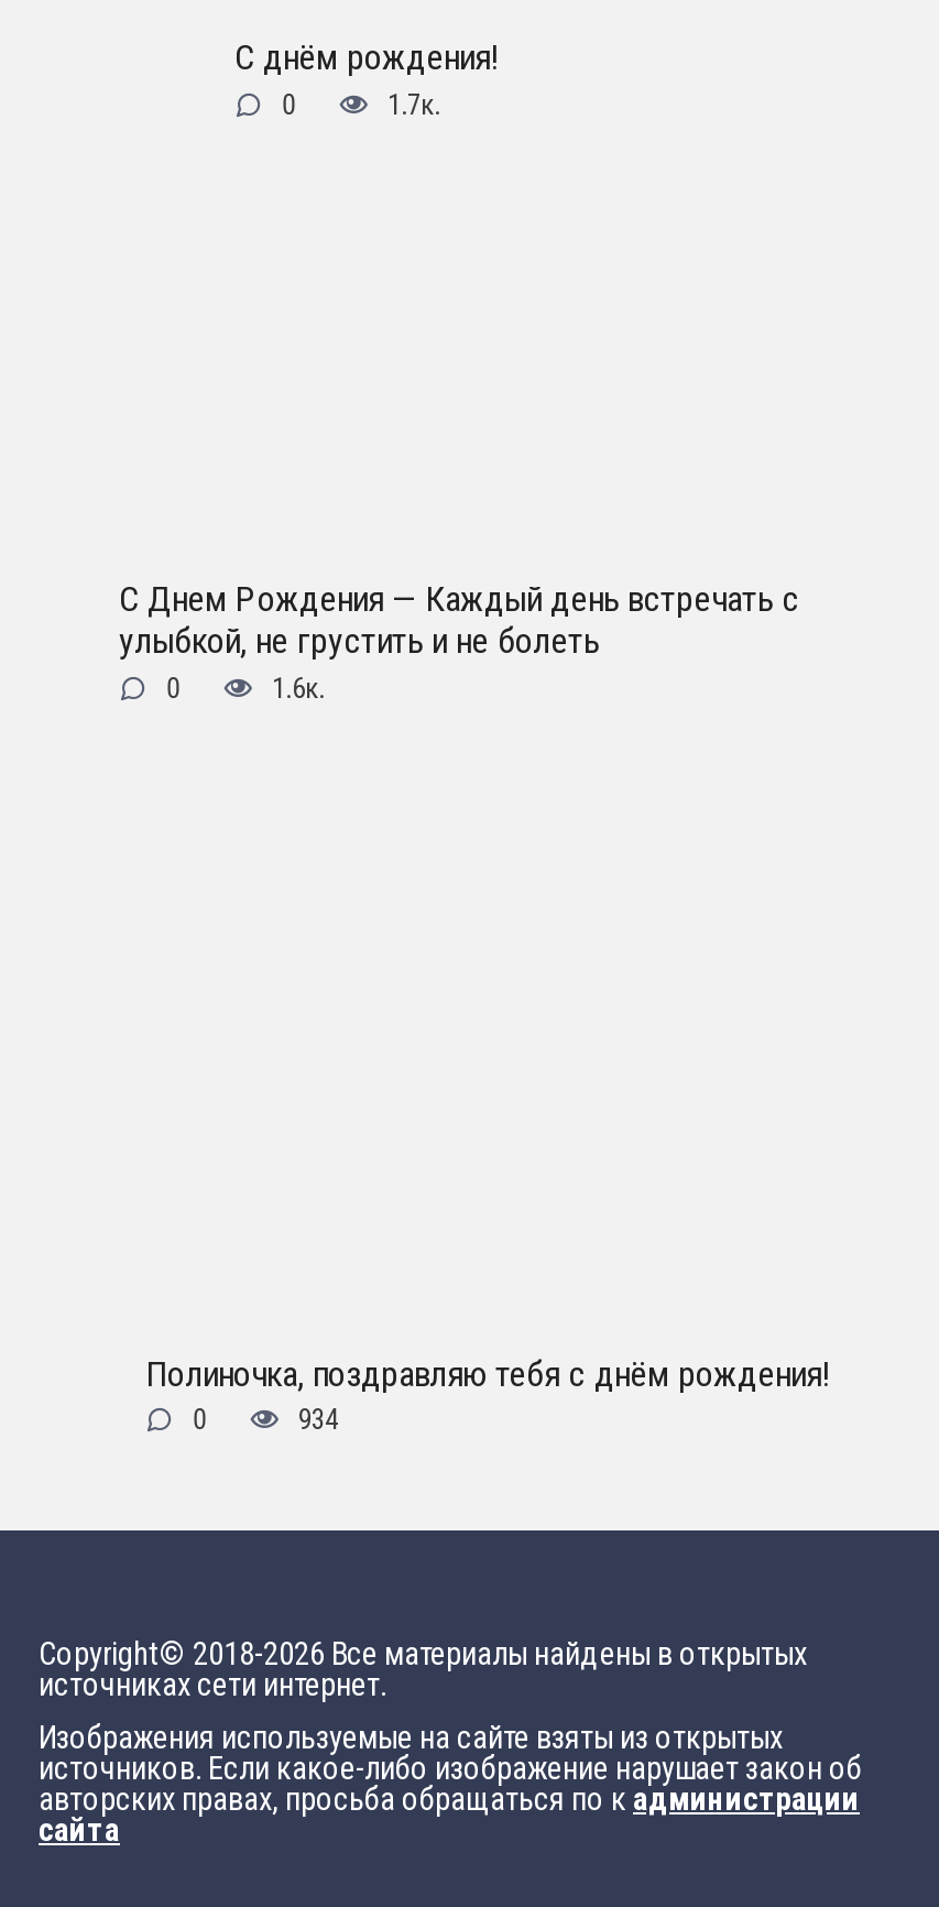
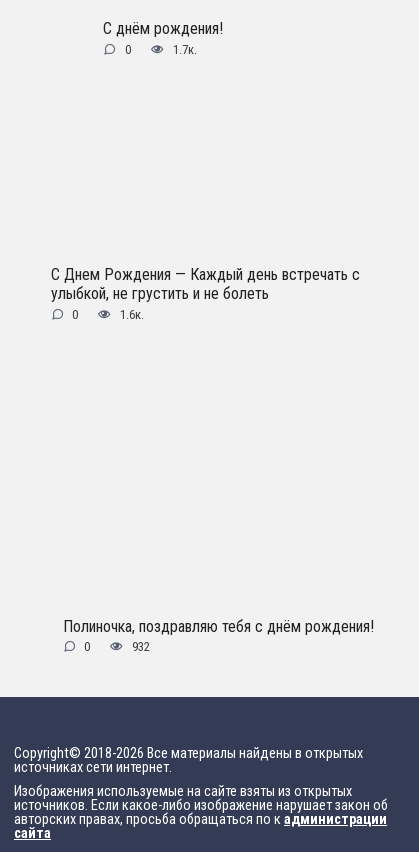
- 934
+ 932
